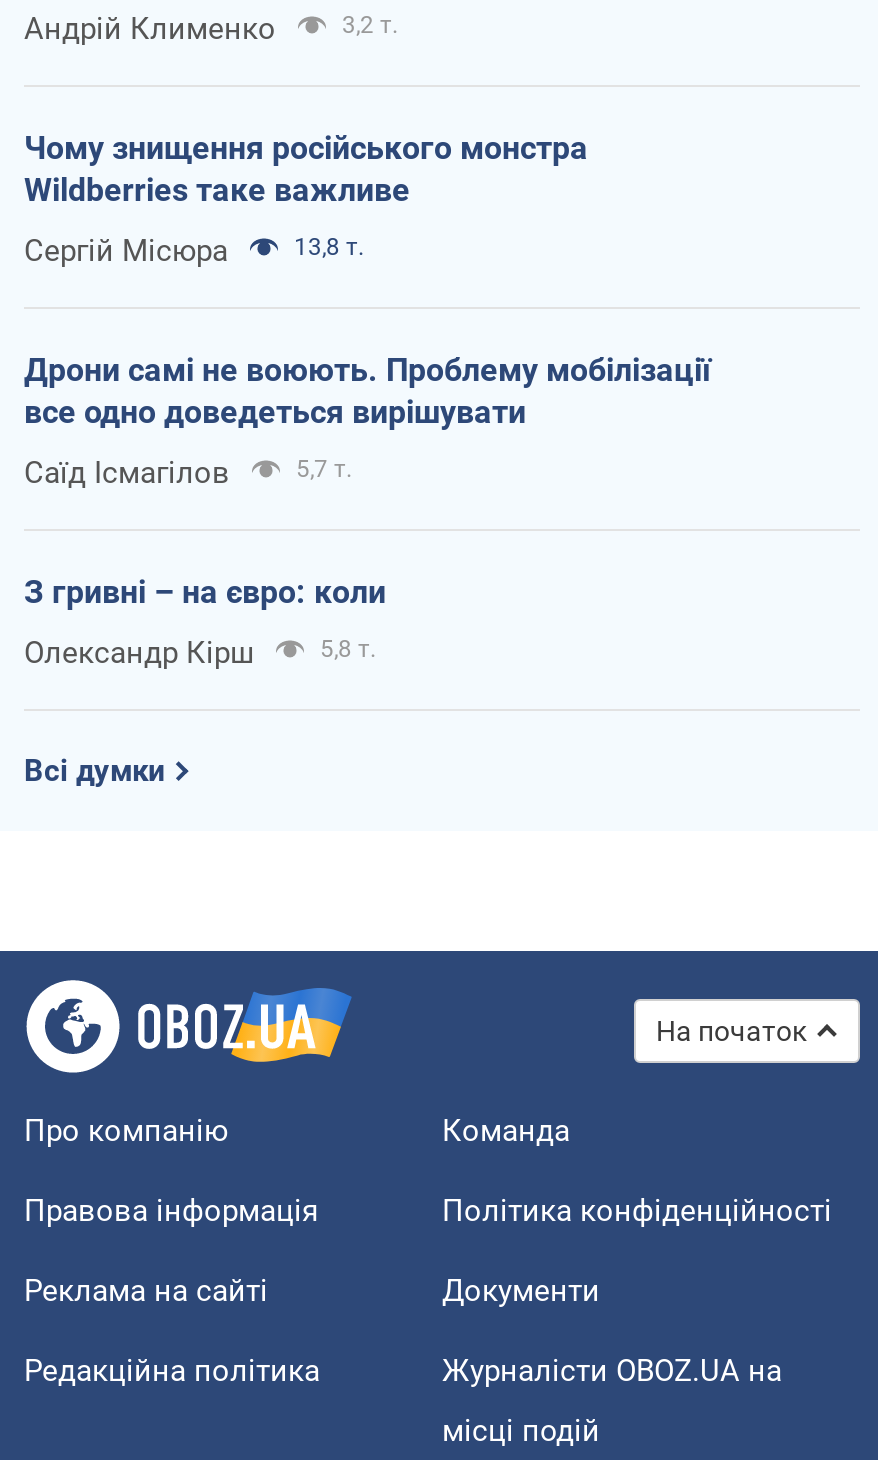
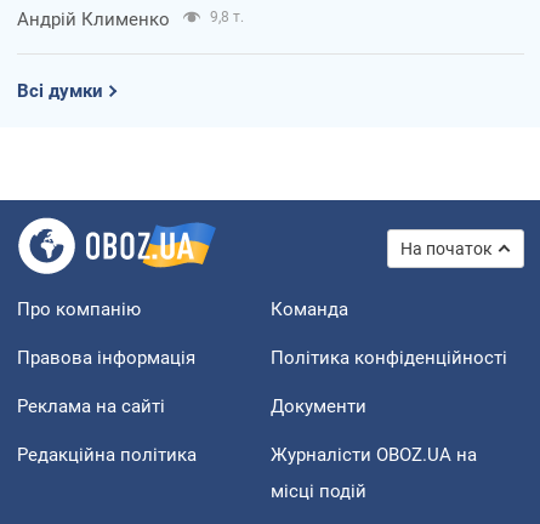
- 3,2 т.
- Чому знищення російського монстра
- Wildberries таке важливе
- Сергій Місюра
- 13,8 т.
- Дрони самі не воюють. Проблему мобілізації
- все одно доведеться вирішувати
- Саїд Ісмагілов
- 5,7 т.
- З гривні – на євро: коли
- Олександр Кірш
- 5,8 т.
+ 9,8 т.
